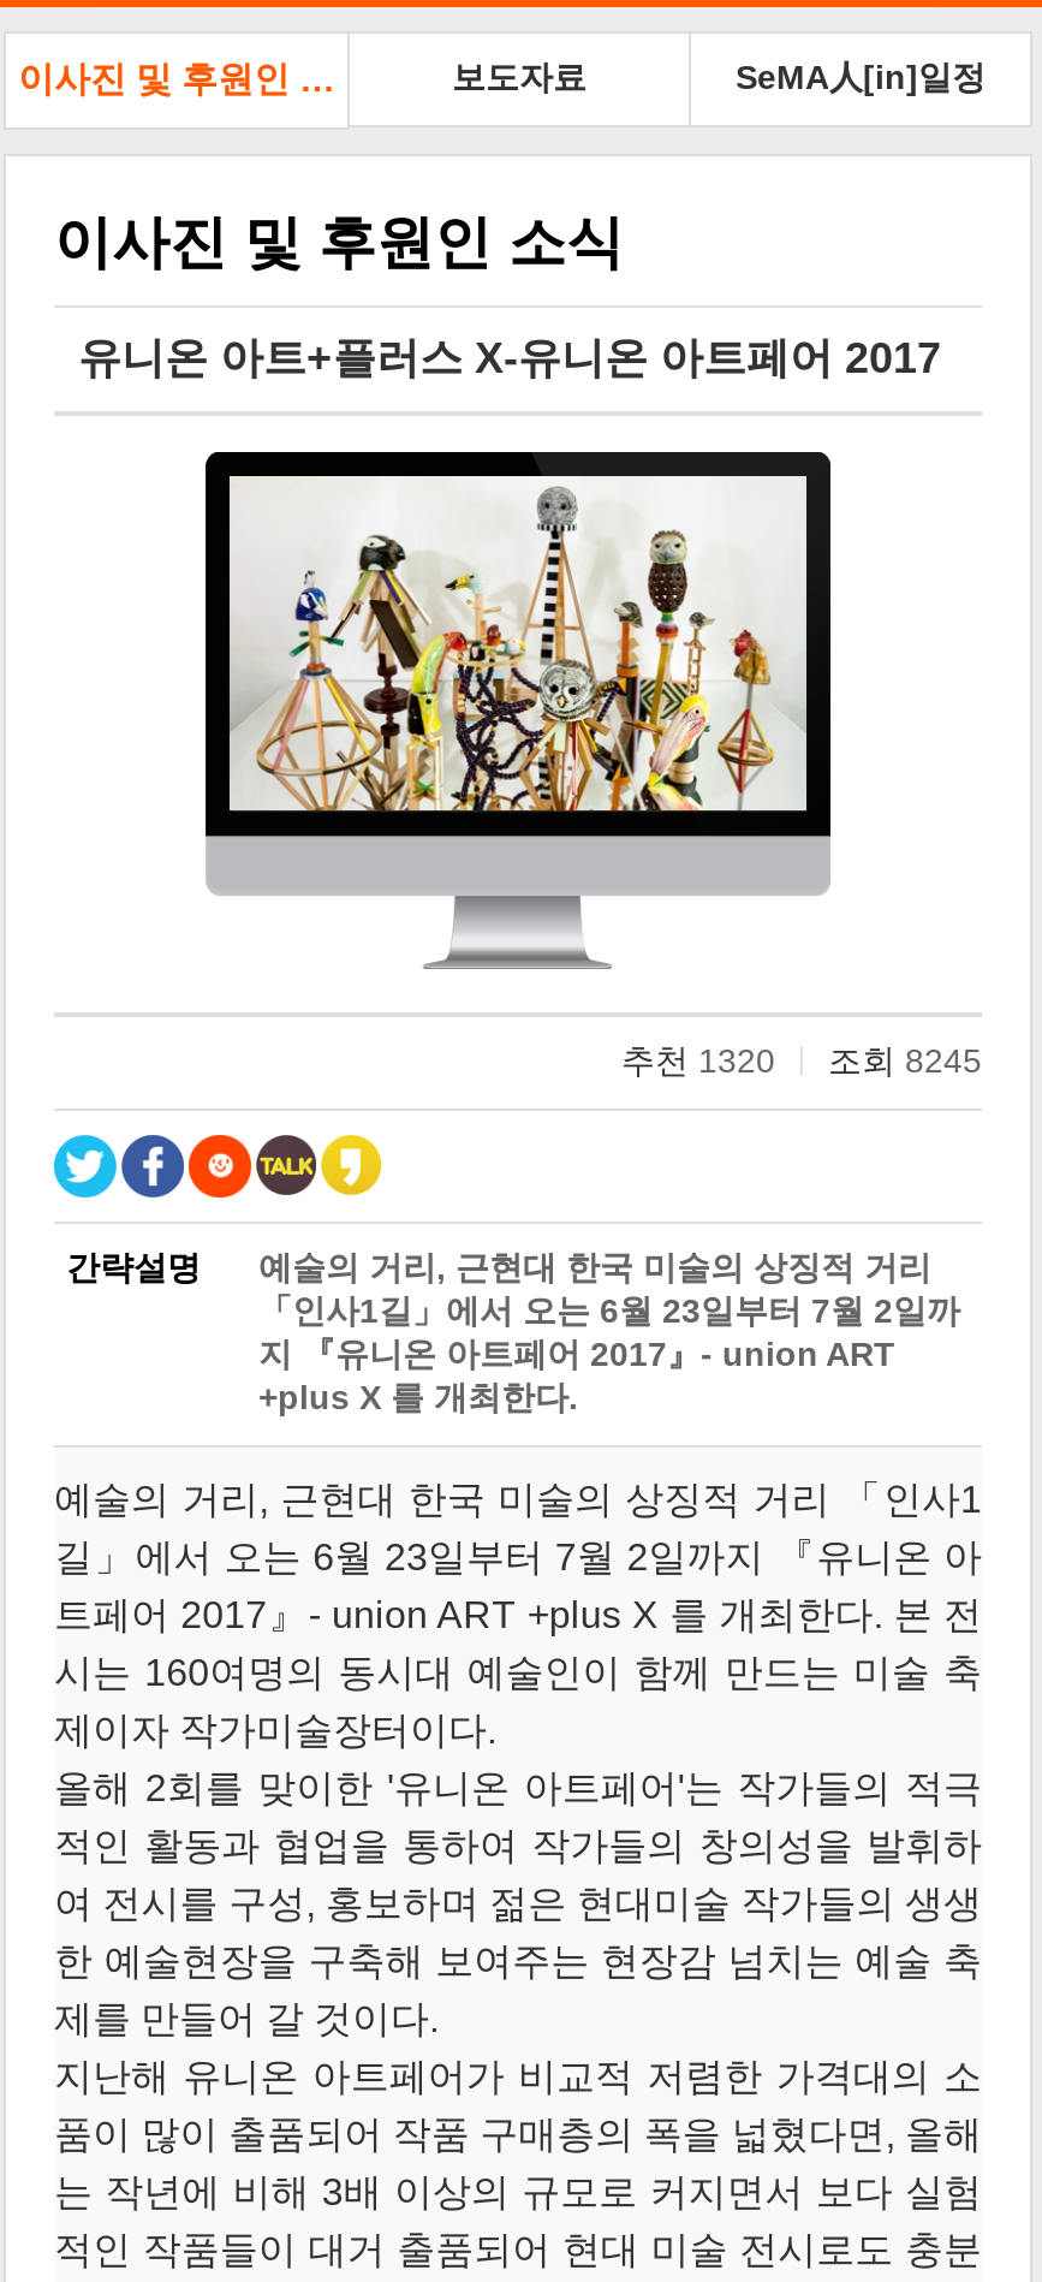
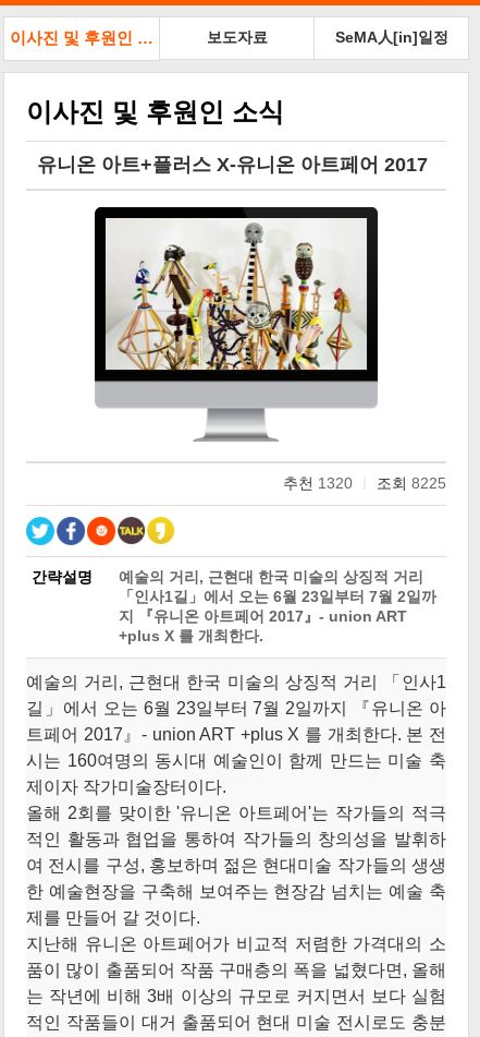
- 추천 1320 ㅣ 조회 8245
+ 추천 1320 ㅣ 조회 8225
